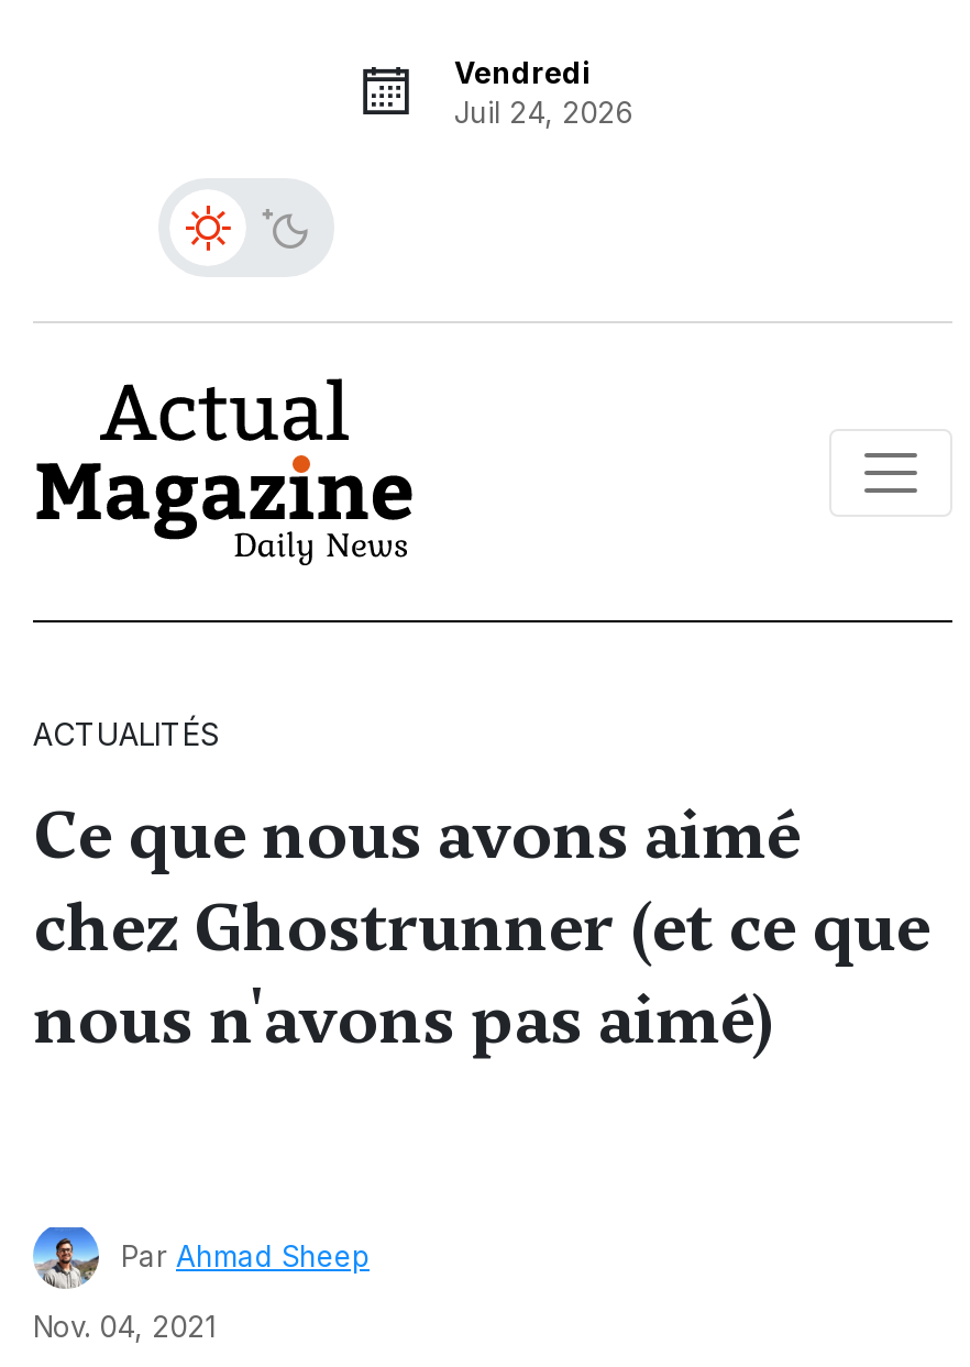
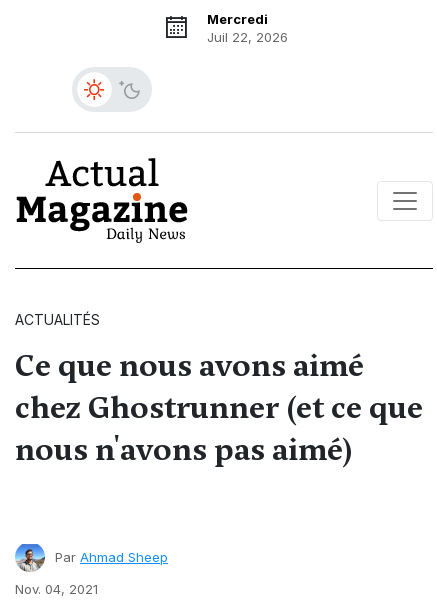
- Vendredi
- Juil 24, 2026
+ Mercredi
+ Juil 22, 2026
